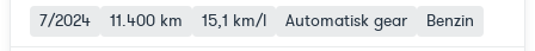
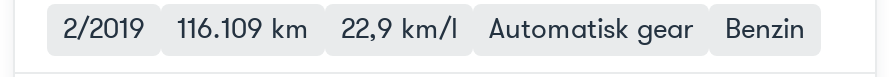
- 7/2024
- 11.400 km
- 15,1 km/l
+ 2/2019
+ 116.109 km
+ 22,9 km/l
